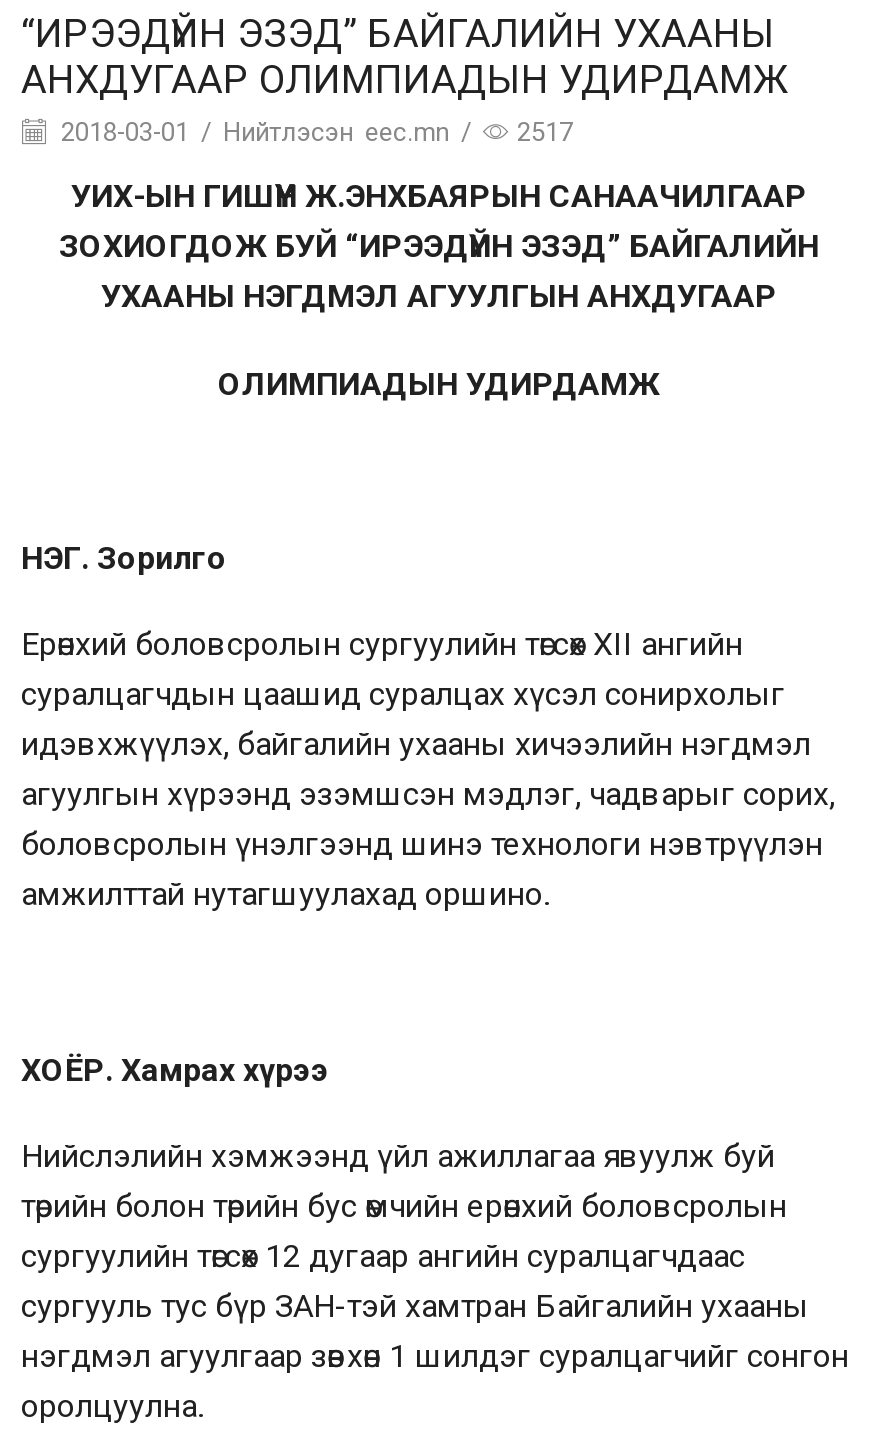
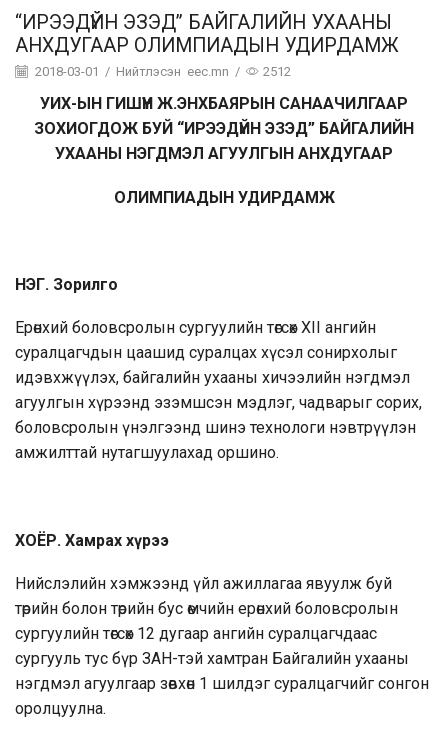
- 2517
+ 2512
